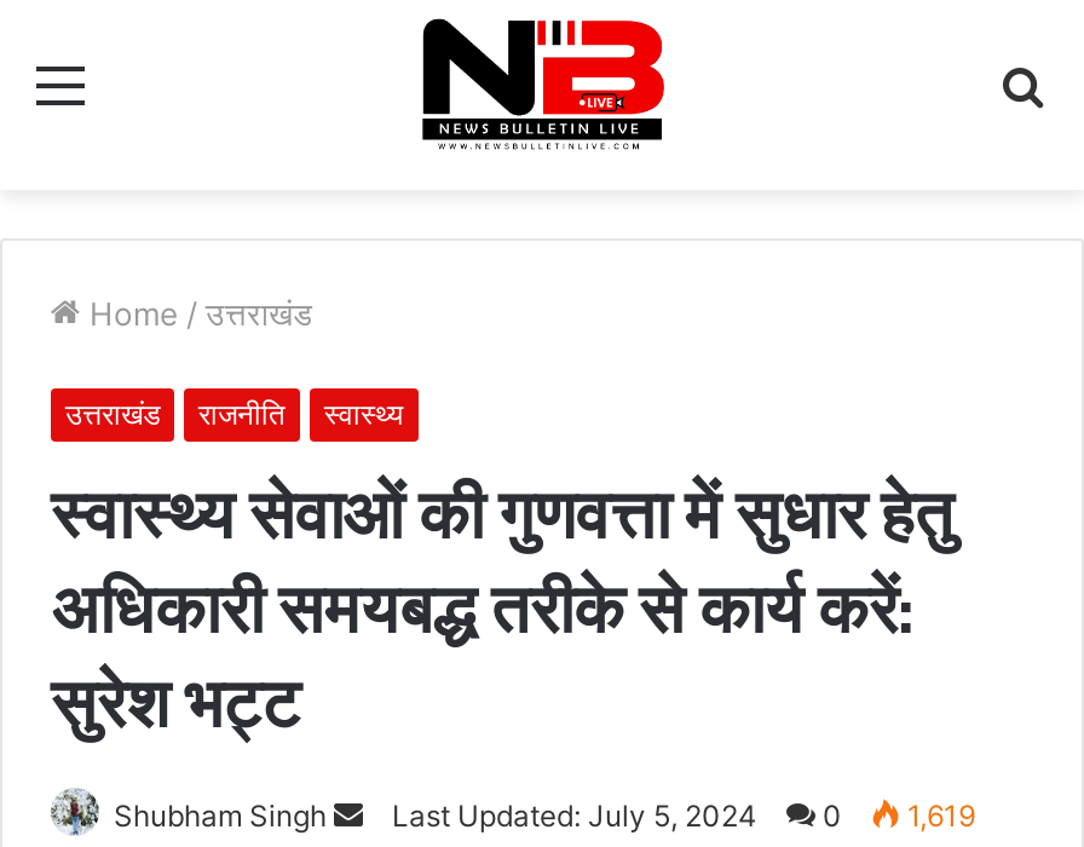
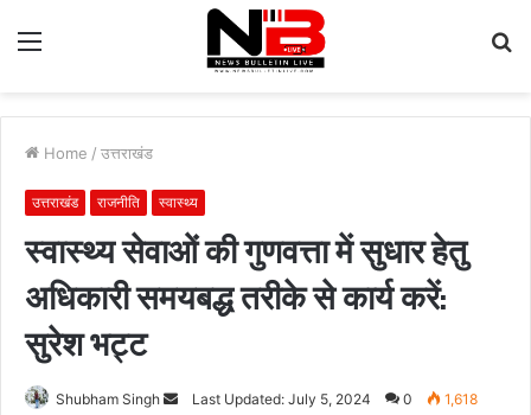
- 1,619
+ 1,618
